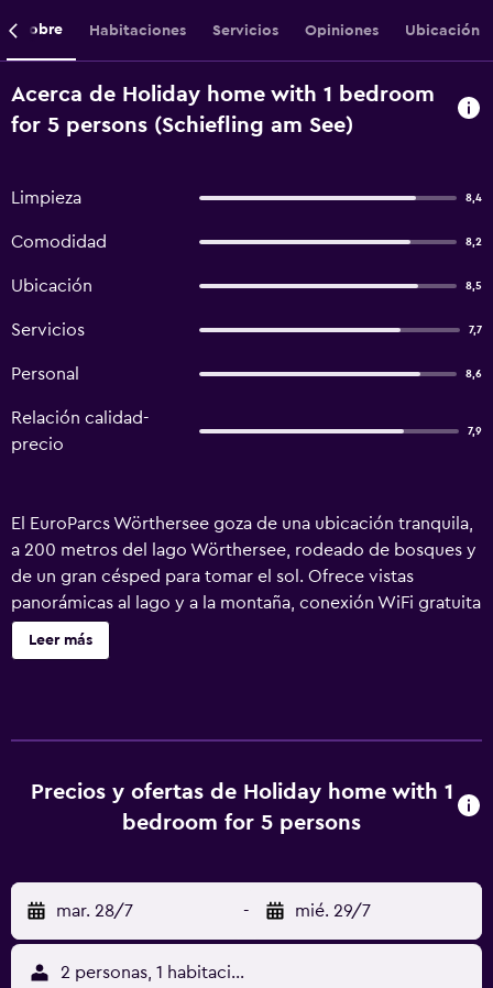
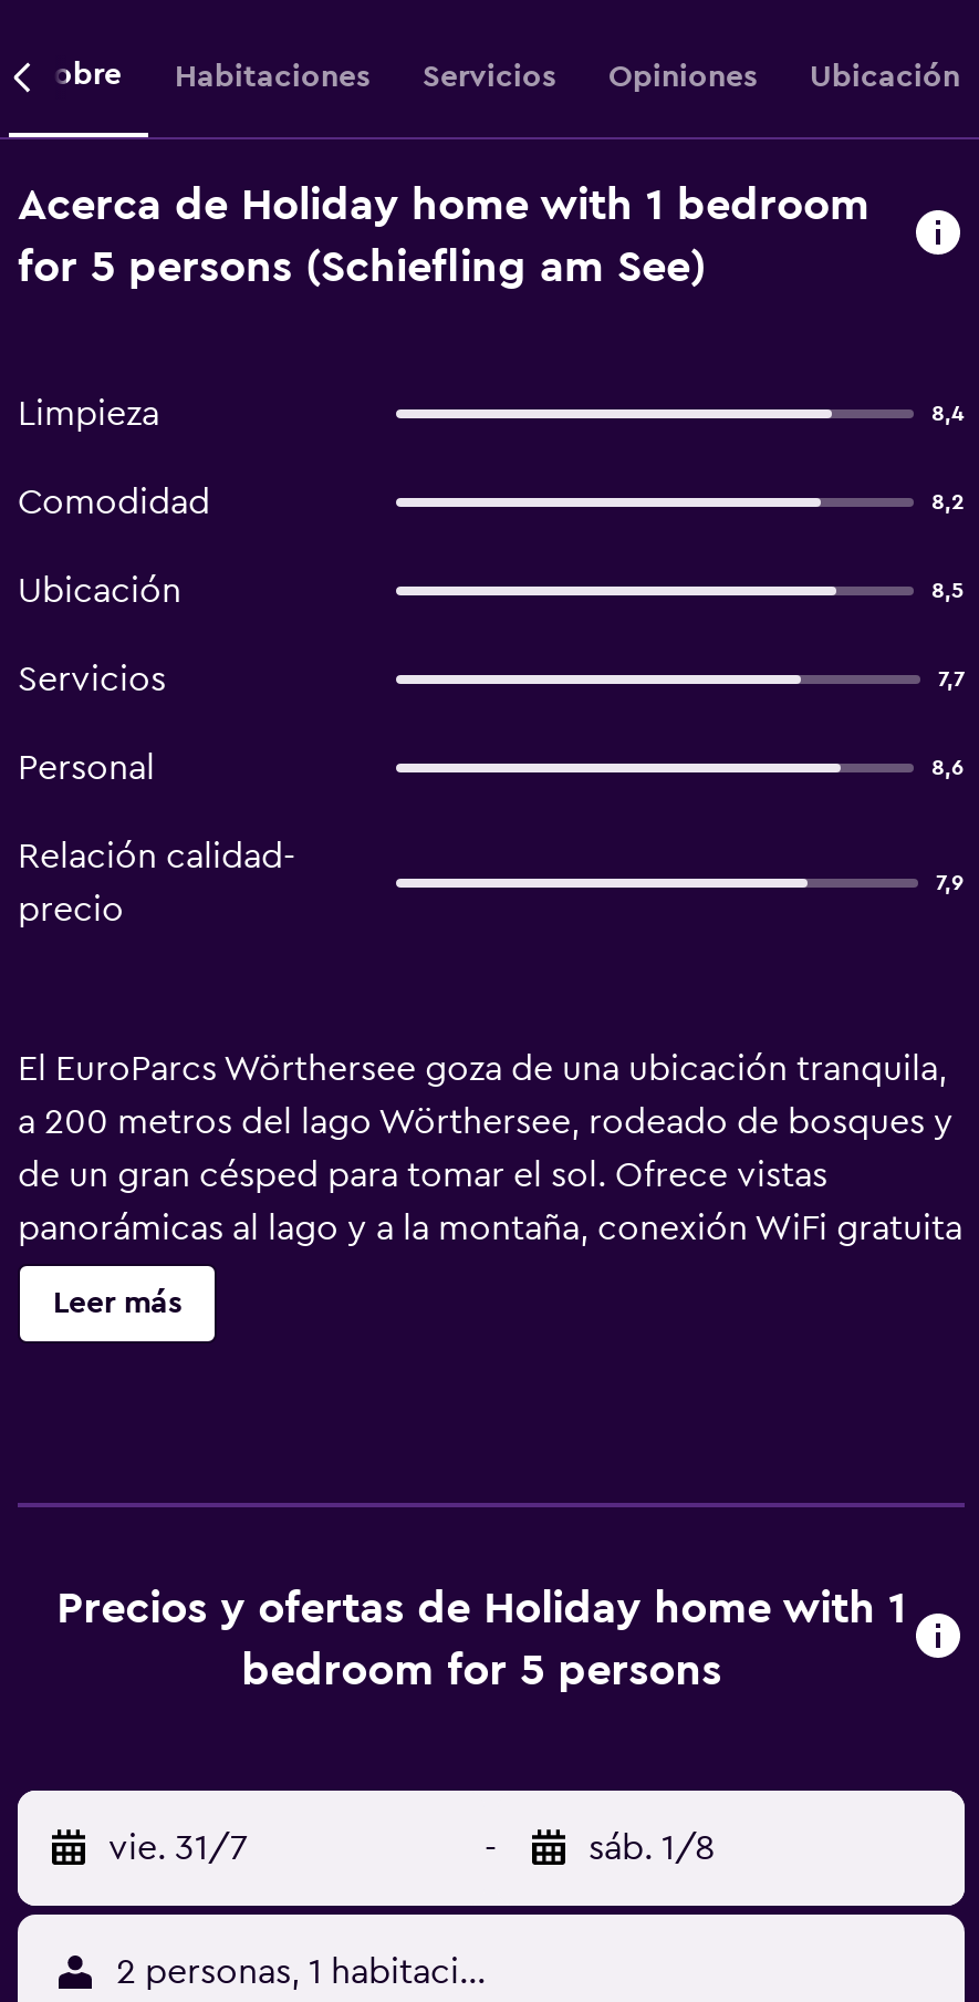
- mar. 28/7
+ vie. 31/7

- mié. 29/7
+ sáb. 1/8
